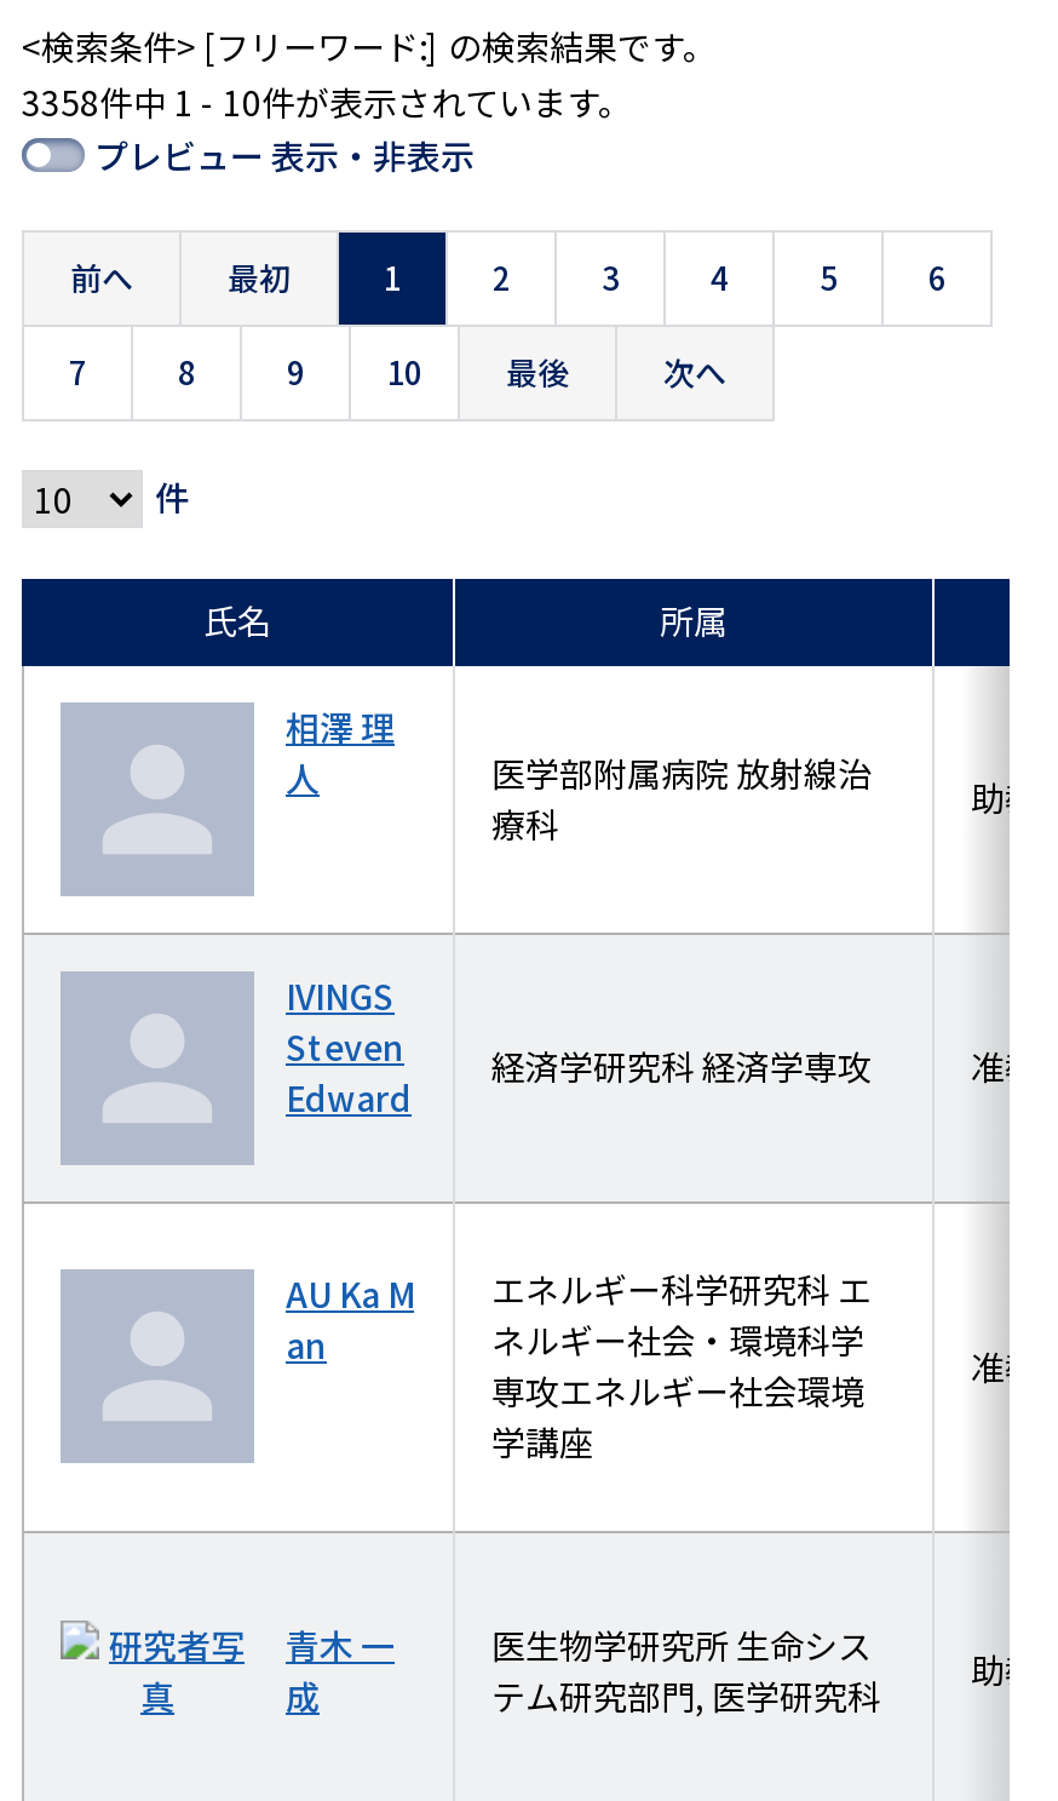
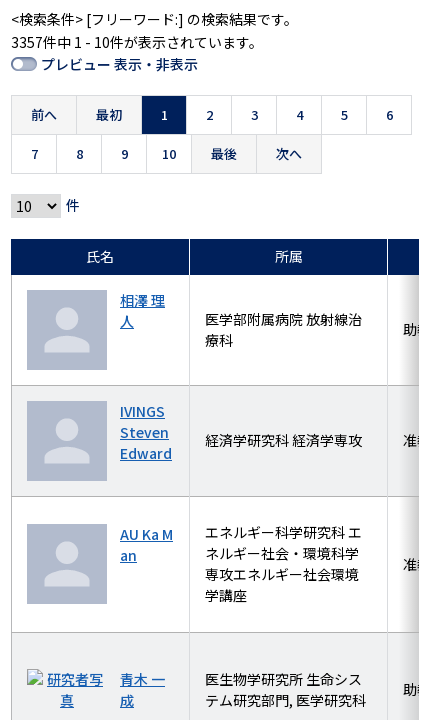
- 3358件中 1 - 10件が表示されています。
+ 3357件中 1 - 10件が表示されています。
